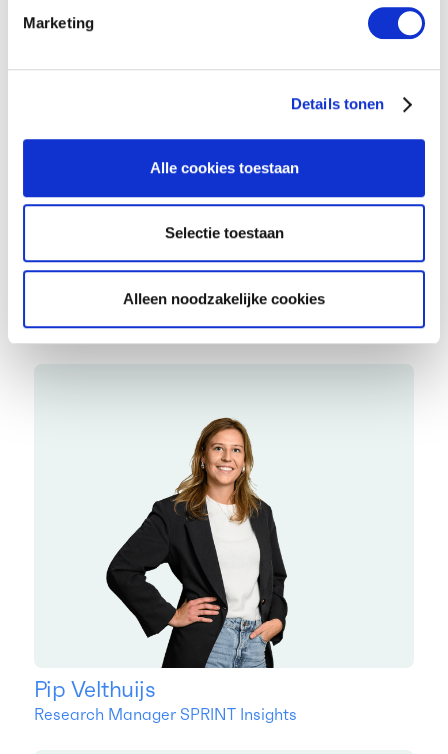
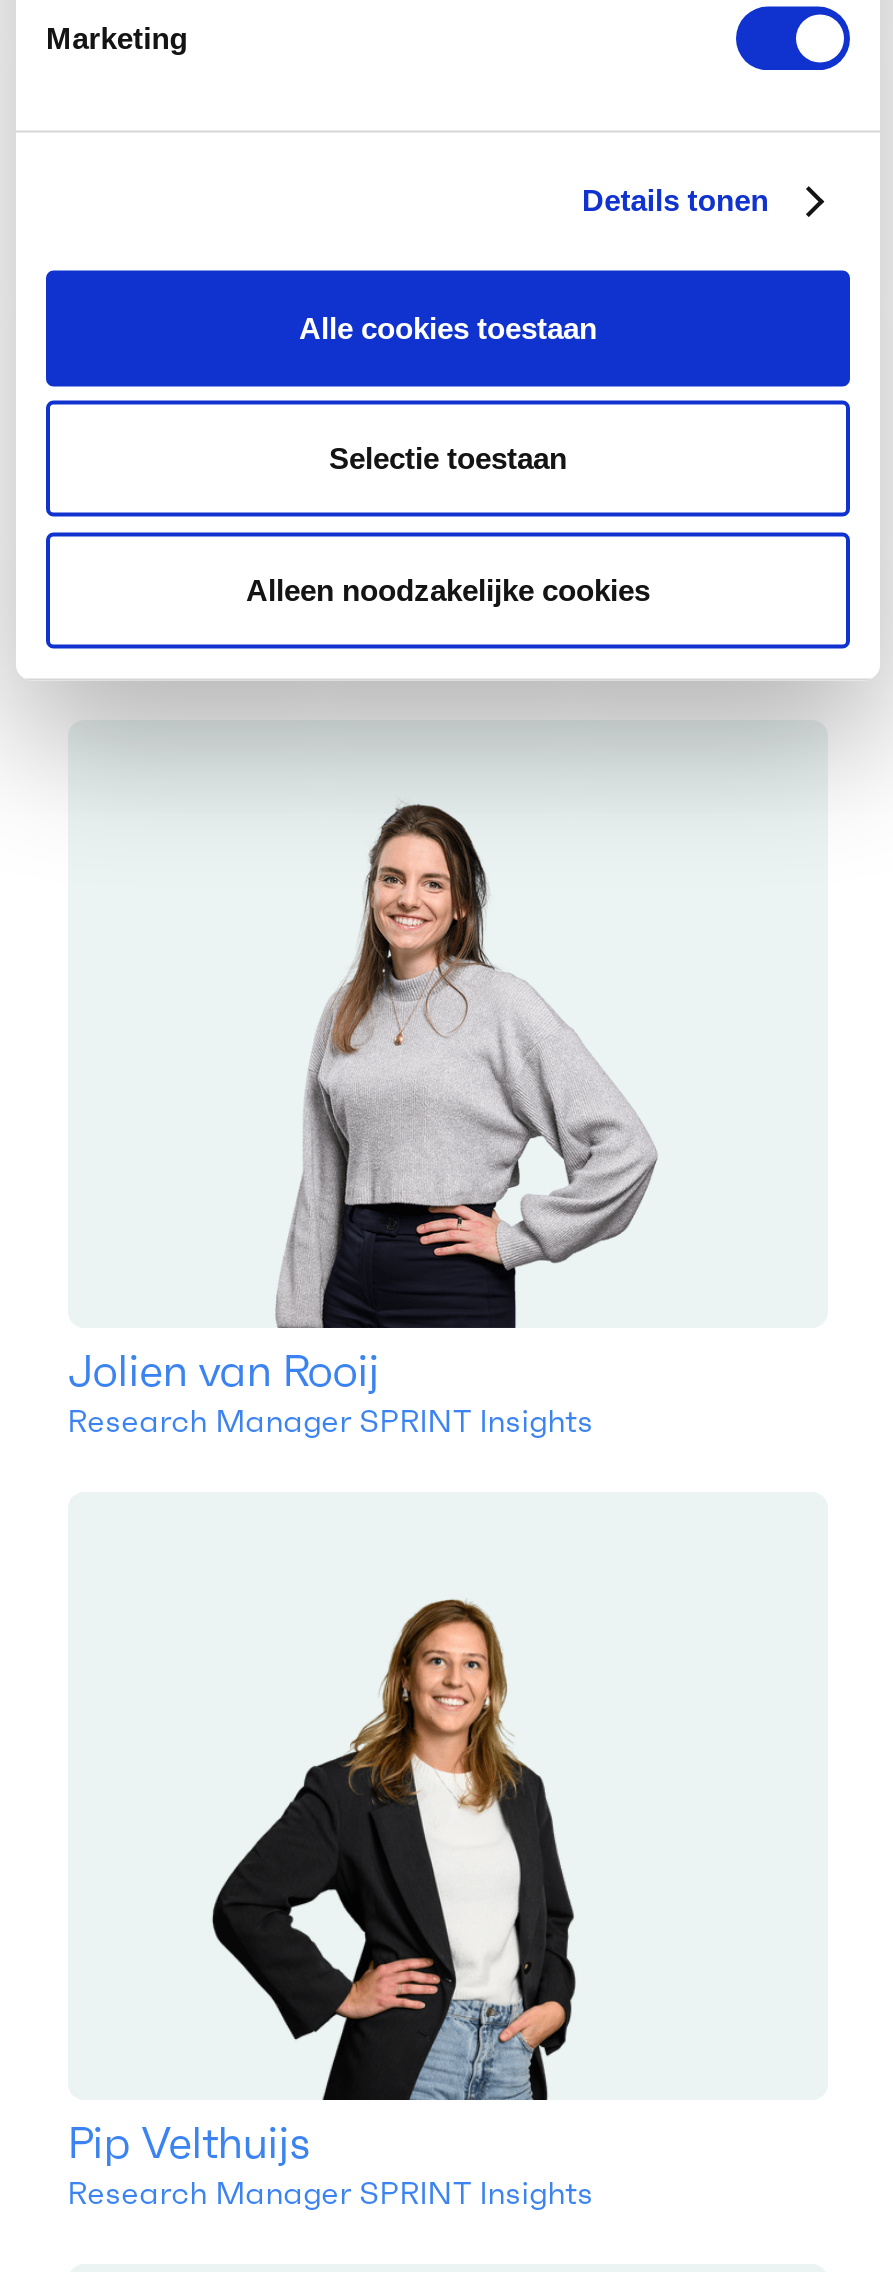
+ [image]
+ Jolien van Rooij
+ Research Manager SPRINT Insights
